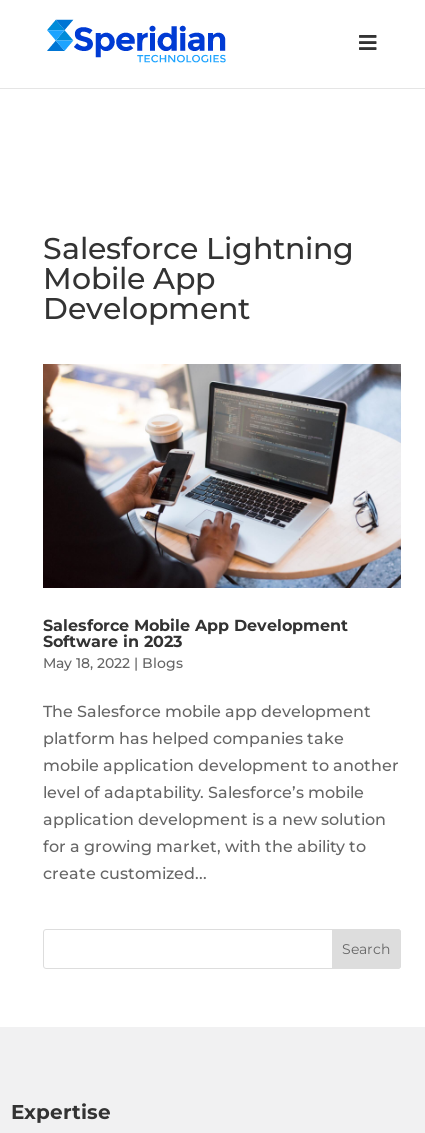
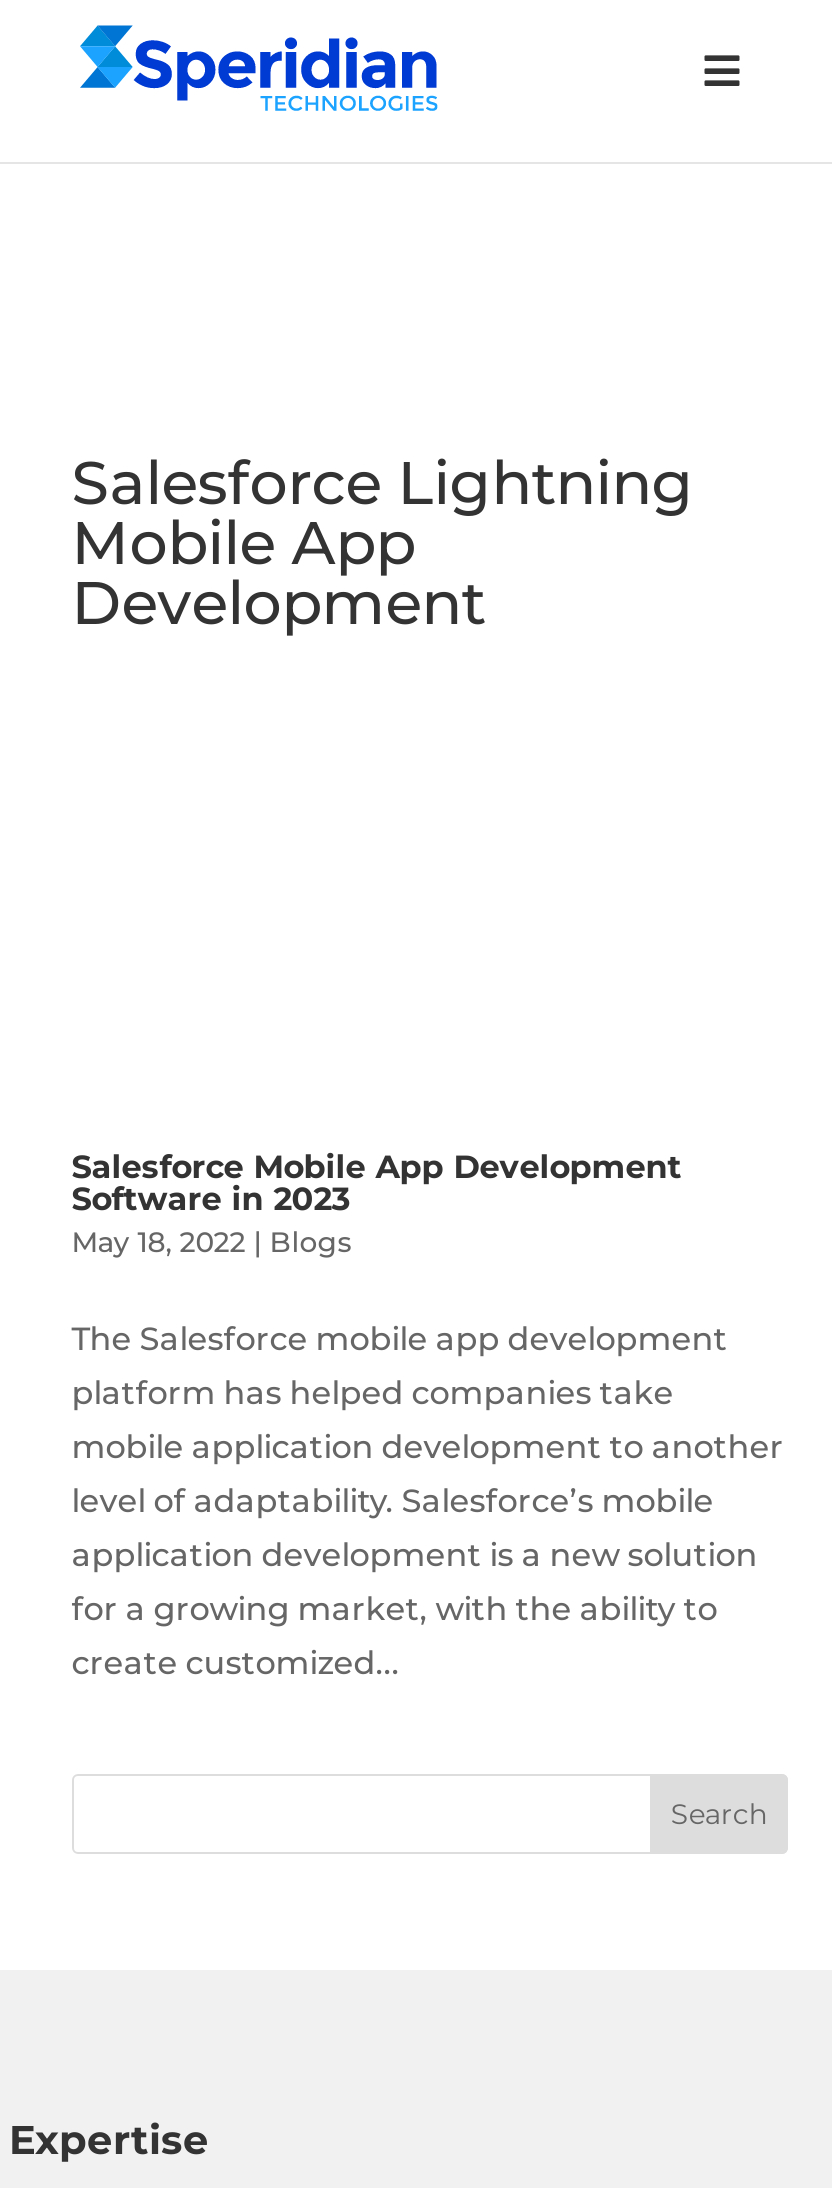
- [image]
